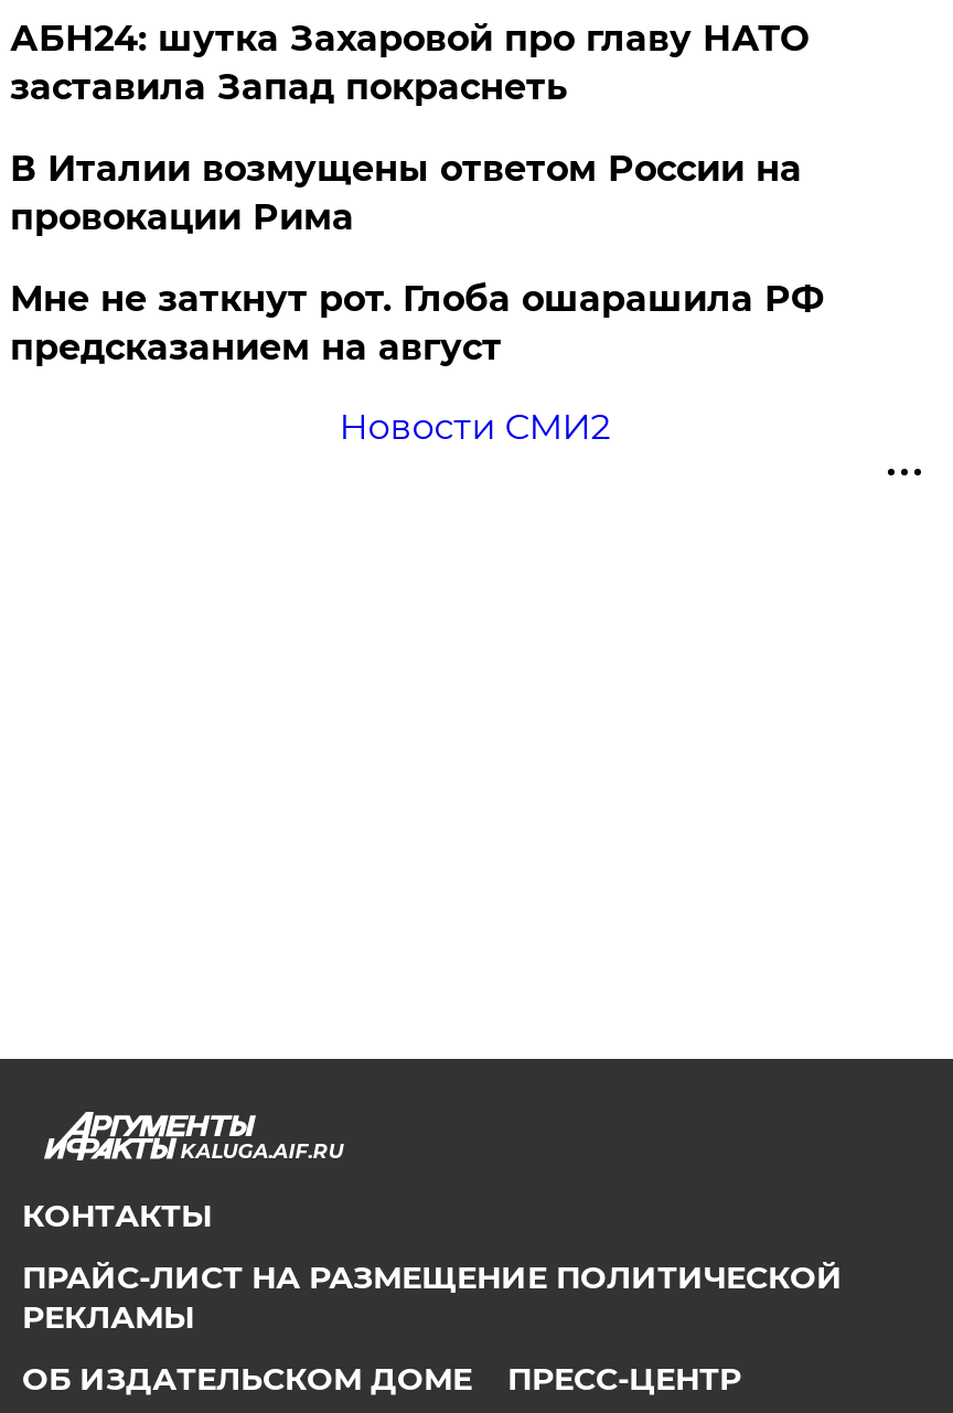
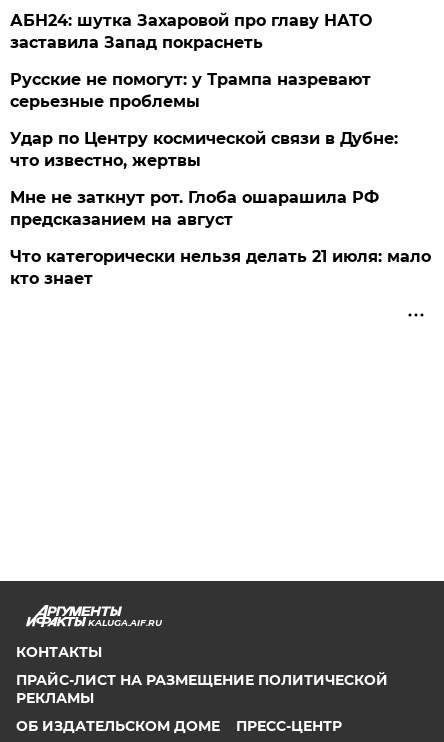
- В Италии возмущены ответом России на
- провокации Рима
+ Русские не помогут: у Трампа назревают
+ серьезные проблемы
+ Удар по Центру космической связи в Дубне:
+ что известно, жертвы

- Новости СМИ2
+ Что категорически нельзя делать 21 июля: мало
+ кто знает
